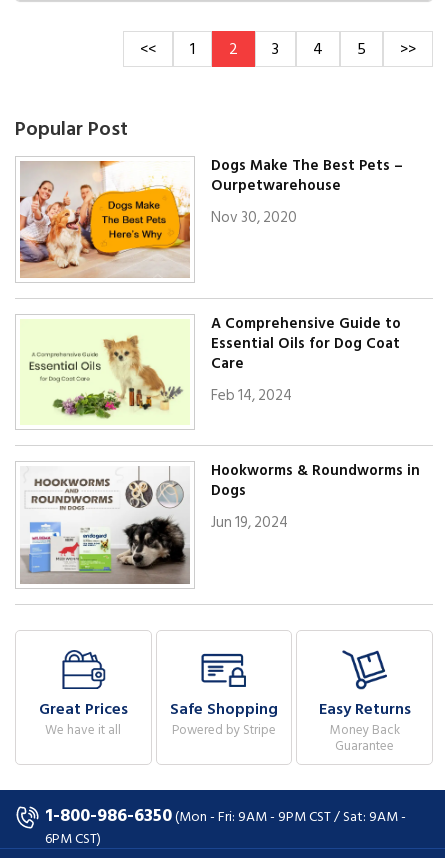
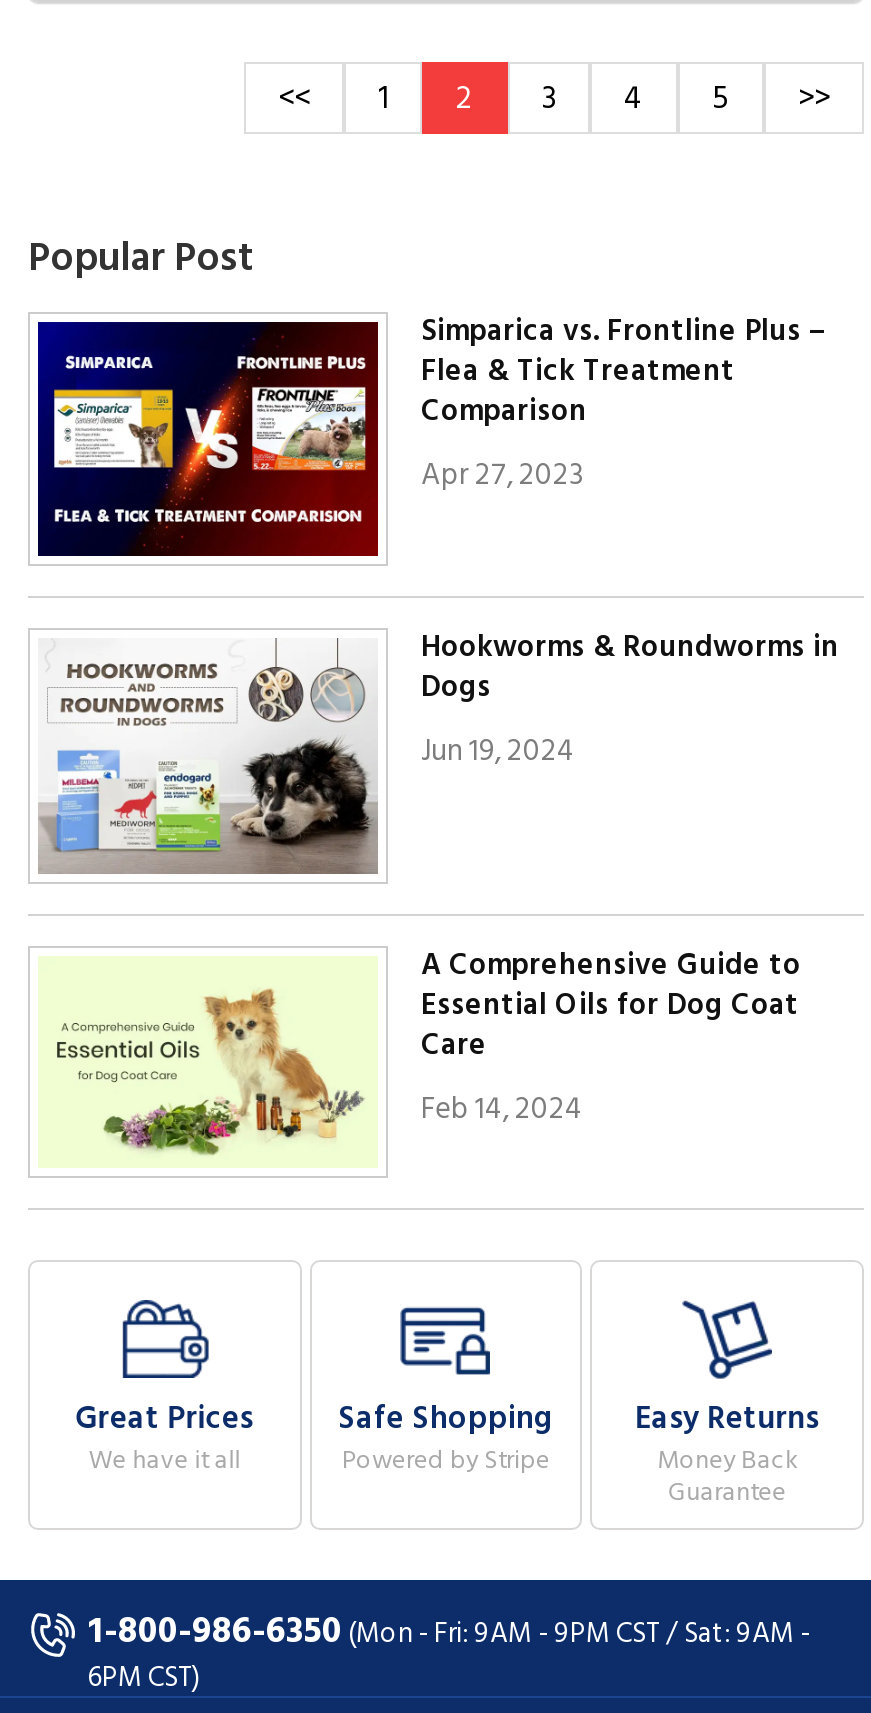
- [image]
- Dogs Make The Best Pets –
- Ourpetwarehouse
- Nov 30, 2020
+ [image]
+ Simparica vs. Frontline Plus –
+ Flea & Tick Treatment
+ Comparison
+ Apr 27, 2023

moved down: [image] | A Comprehensive Guide to | Essential Oils for Dog Coat | Care | Feb 14, 2024

moved up: [image] | Hookworms & Roundworms in | Dogs | Jun 19, 2024
